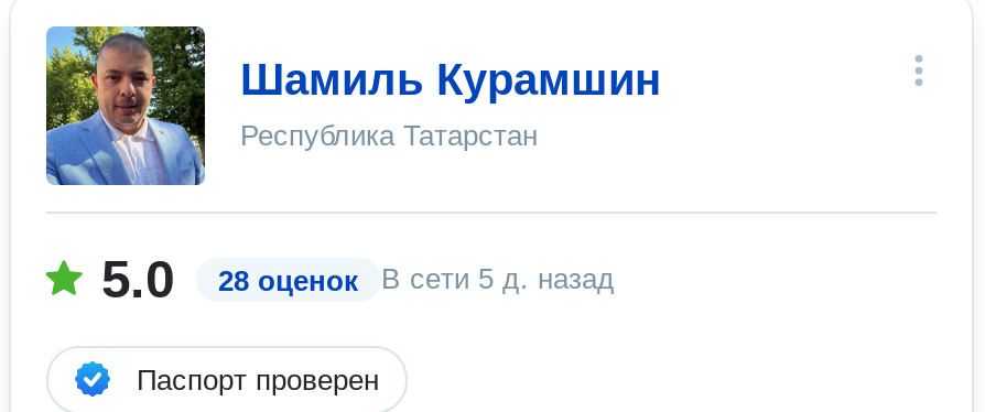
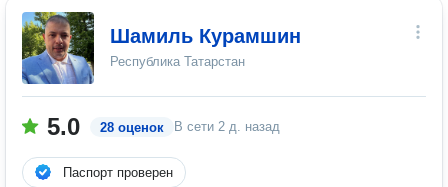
- 5.0 28 оценок В сети 5 д. назад
+ 5.0 28 оценок В сети 2 д. назад
